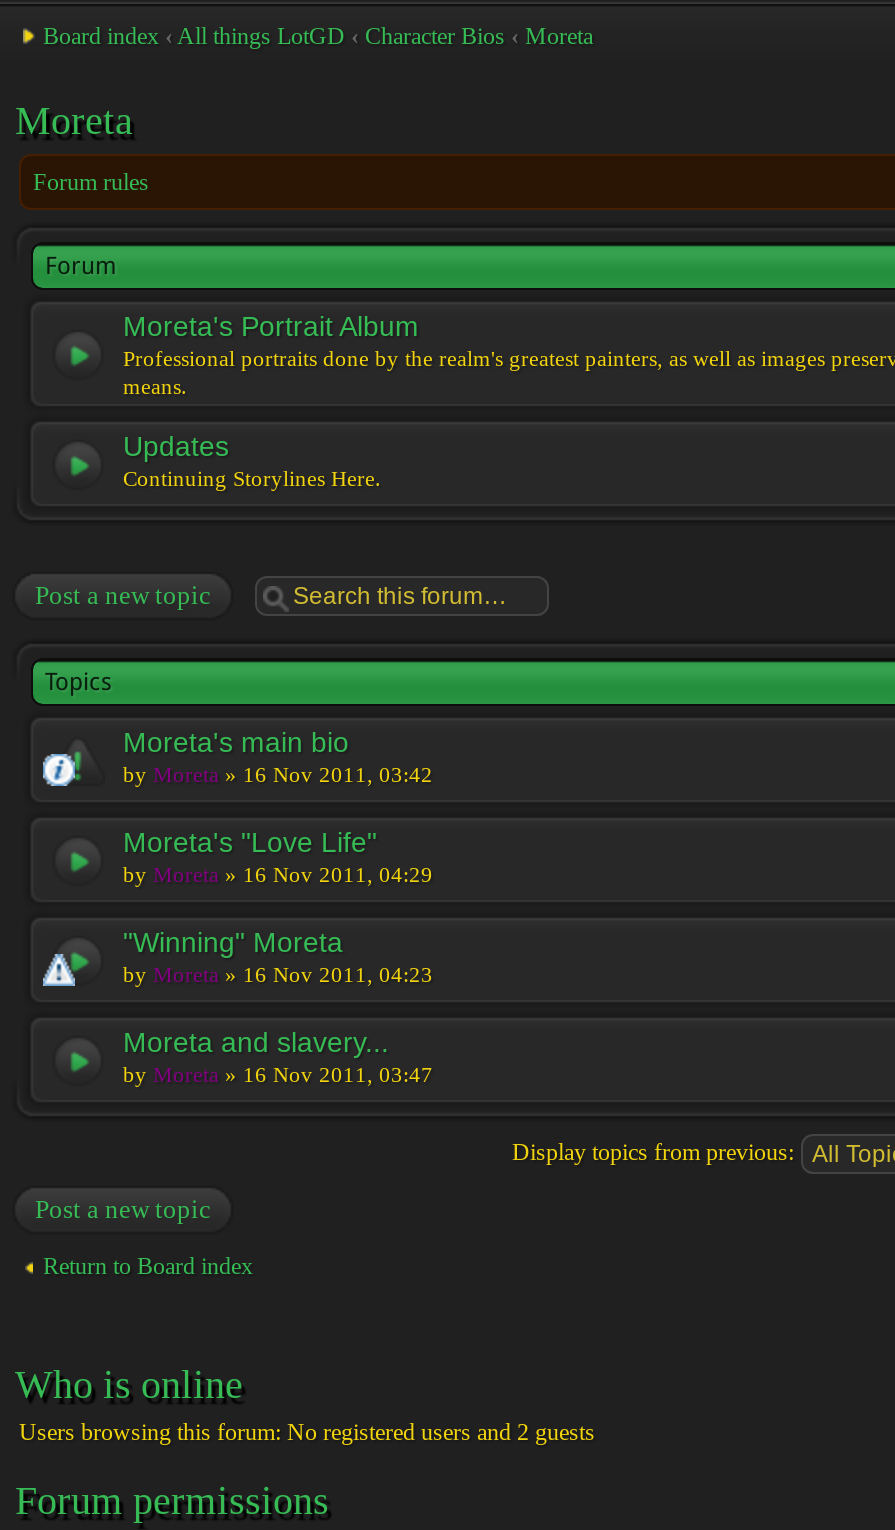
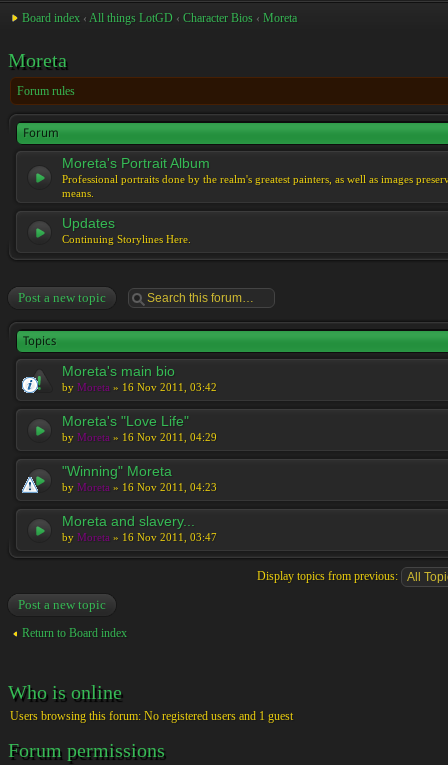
- Users browsing this forum: No registered users and 2 guests
+ Users browsing this forum: No registered users and 1 guest
